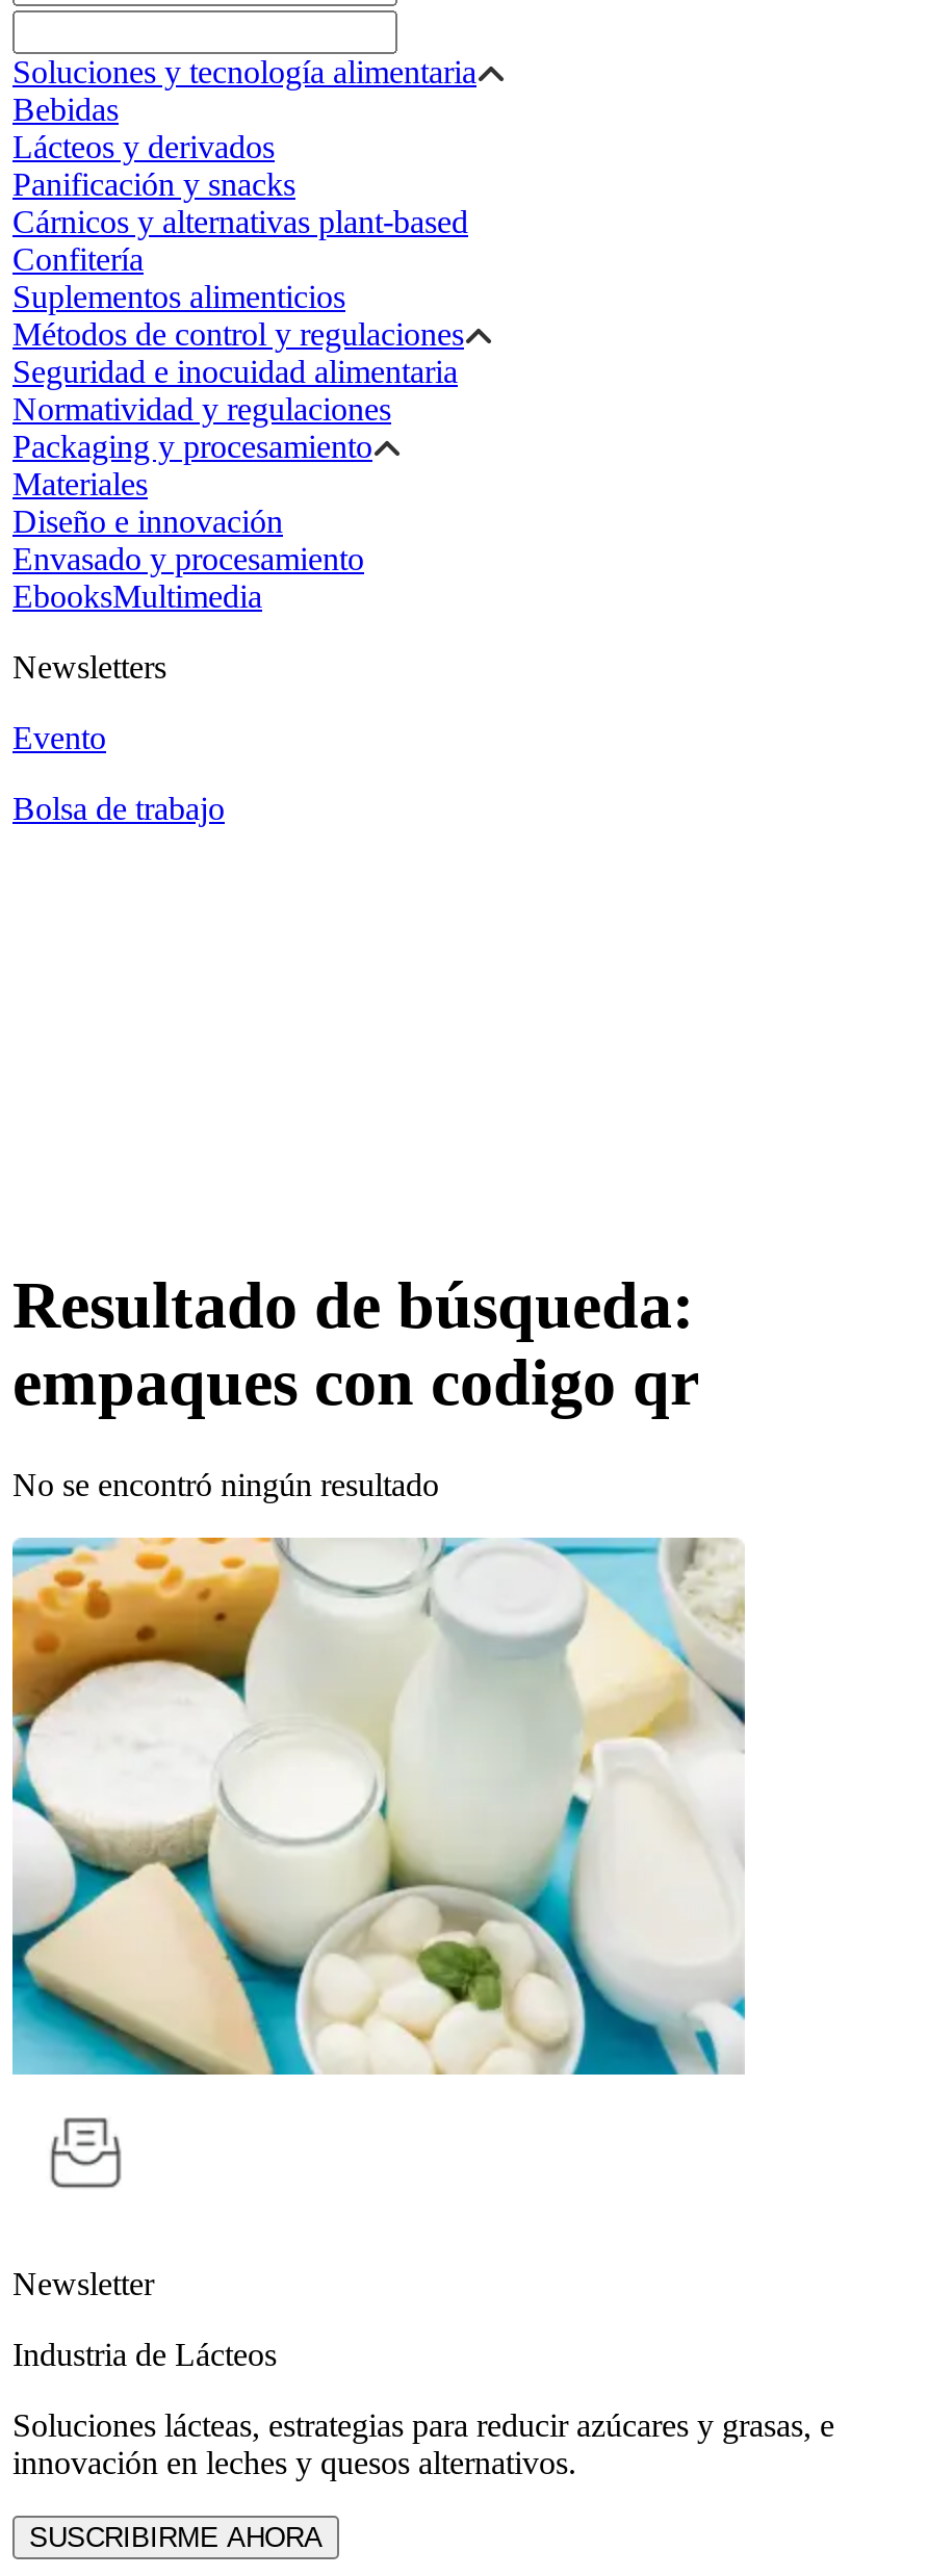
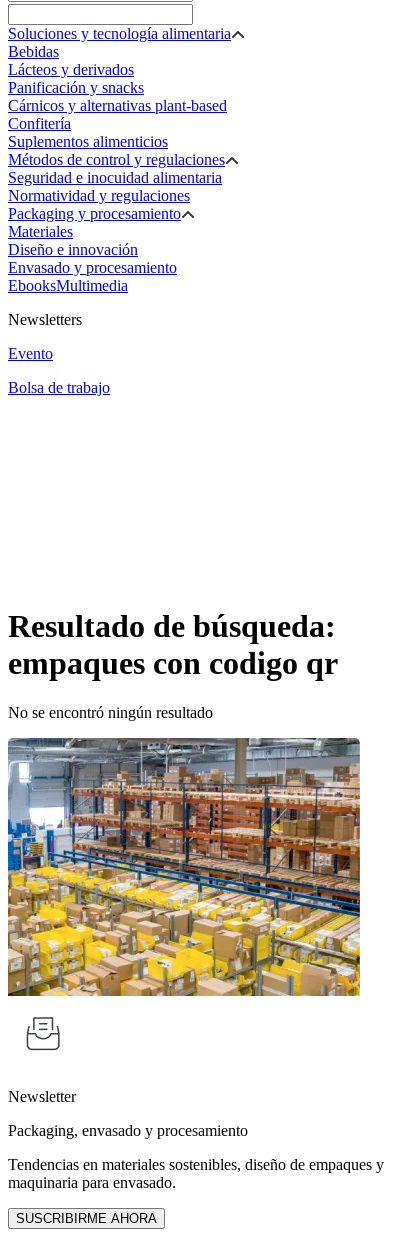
- [image]
+ [image]

- Industria de Lácteos
+ Packaging, envasado y procesamiento

- Soluciones lácteas, estrategias para reducir azúcares y grasas, e
- innovación en leches y quesos alternativos.
+ Tendencias en materiales sostenibles, diseño de empaques y
+ maquinaria para envasado.
